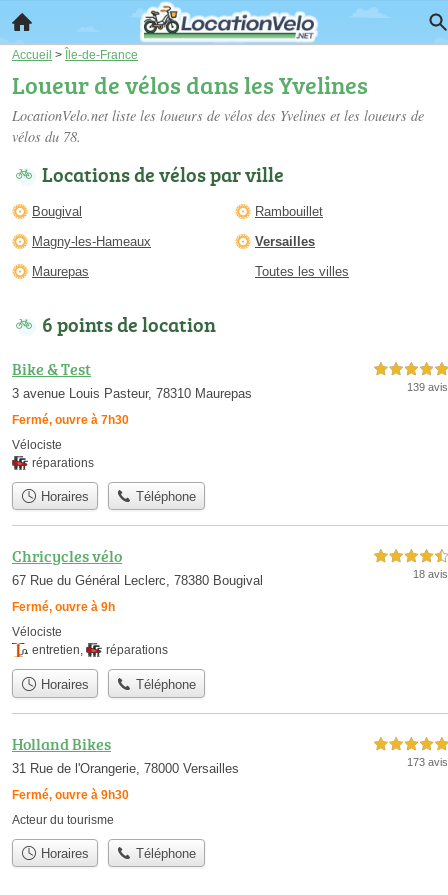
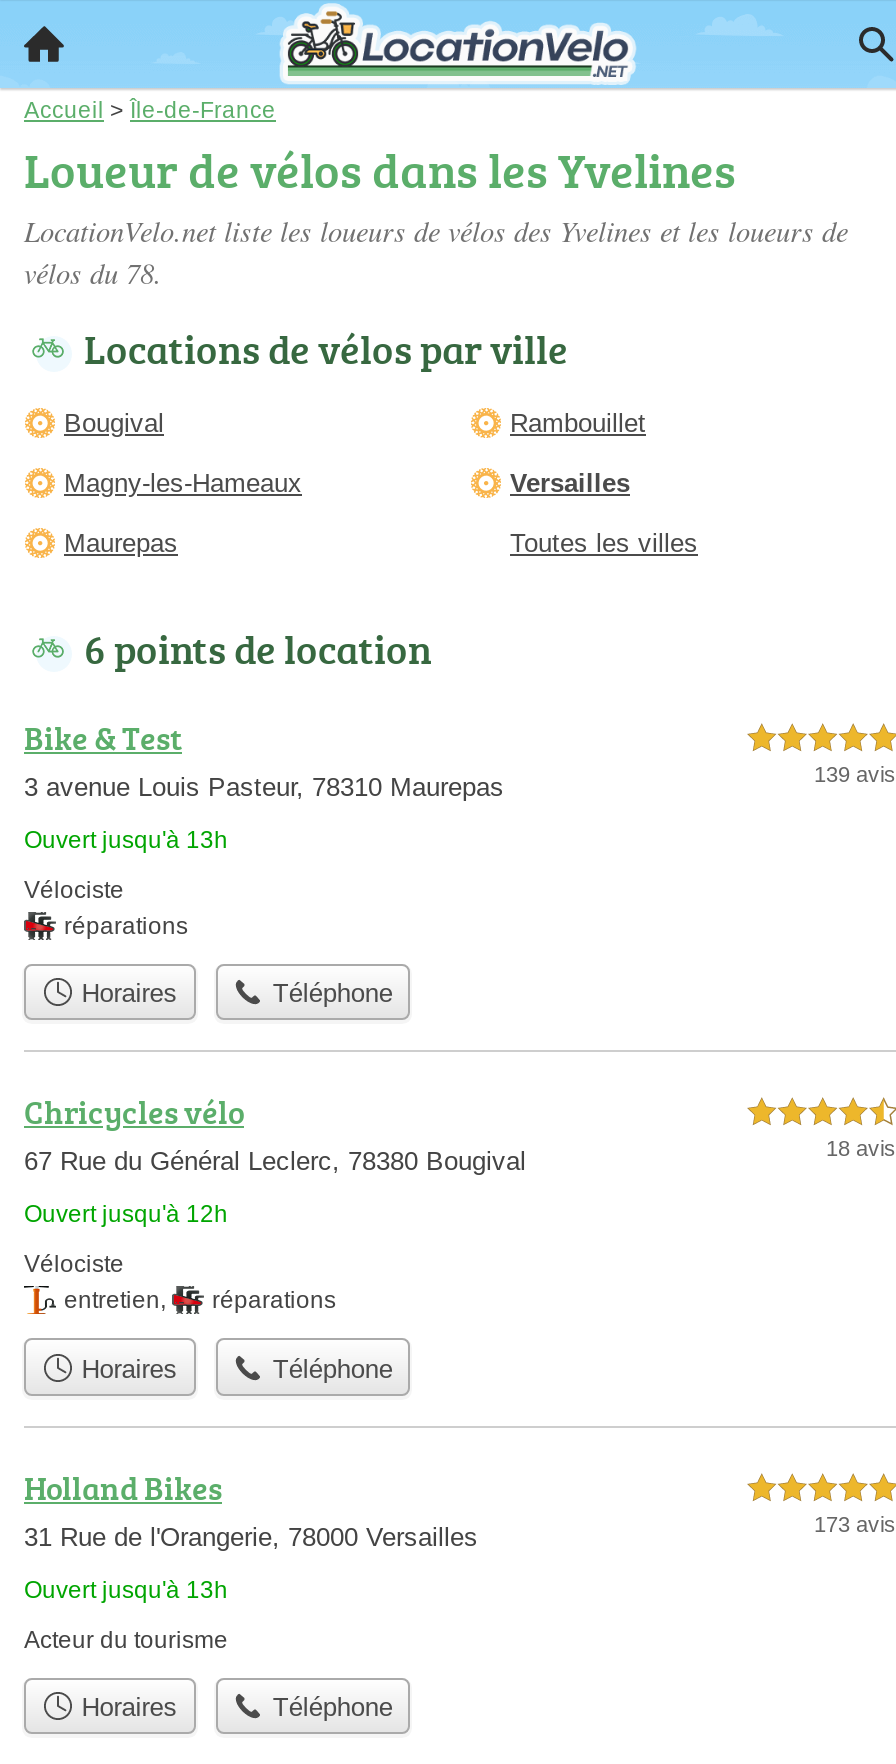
- Fermé, ouvre à 7h30
+ Ouvert jusqu'à 13h

- Fermé, ouvre à 9h
+ Ouvert jusqu'à 12h

- Fermé, ouvre à 9h30
+ Ouvert jusqu'à 13h
